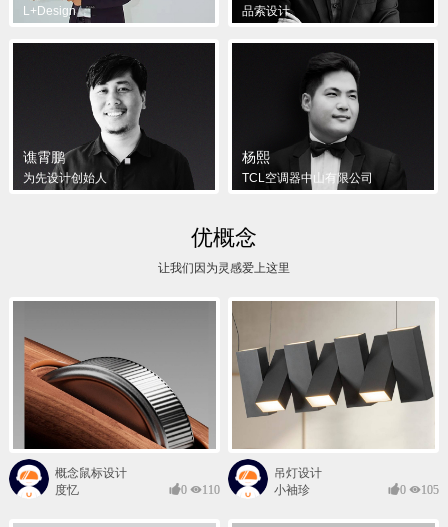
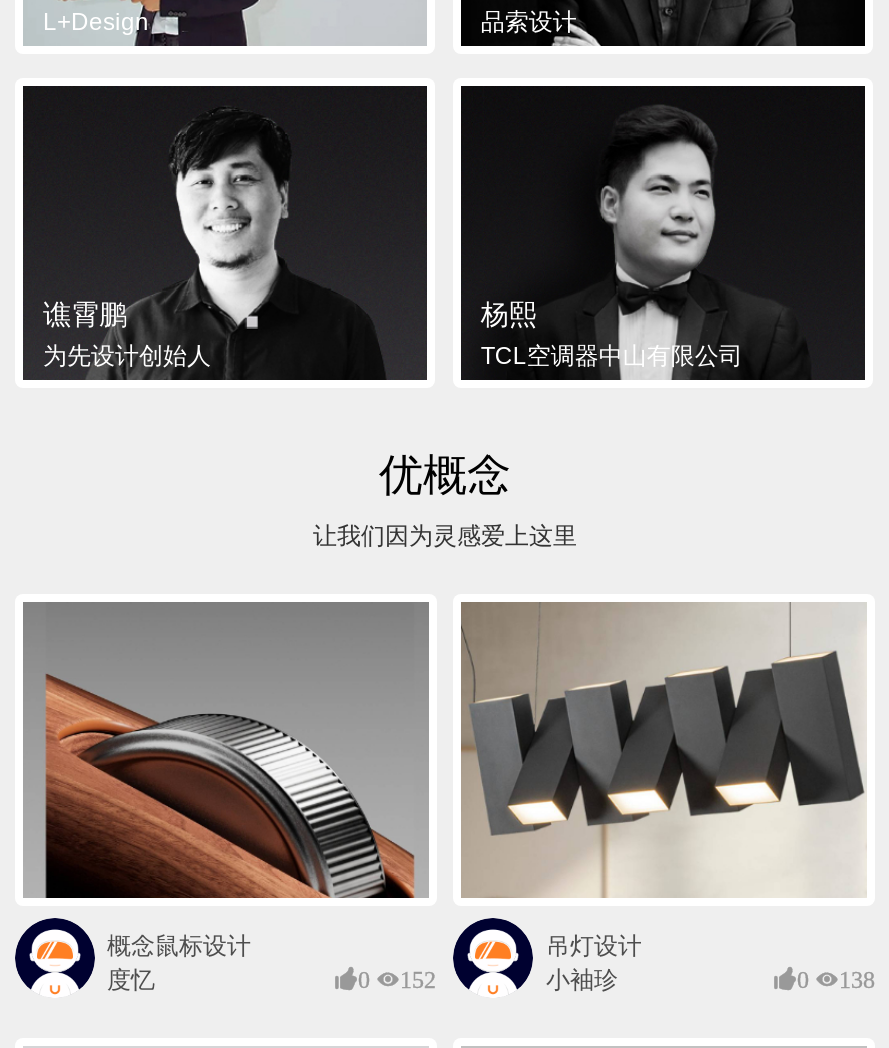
- 0 110
+ 0 152

- 0 105
+ 0 138
